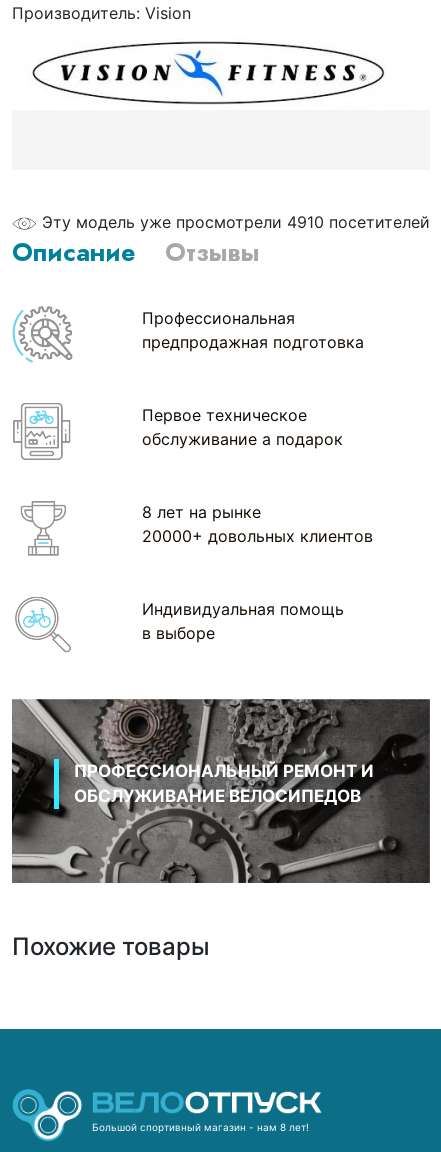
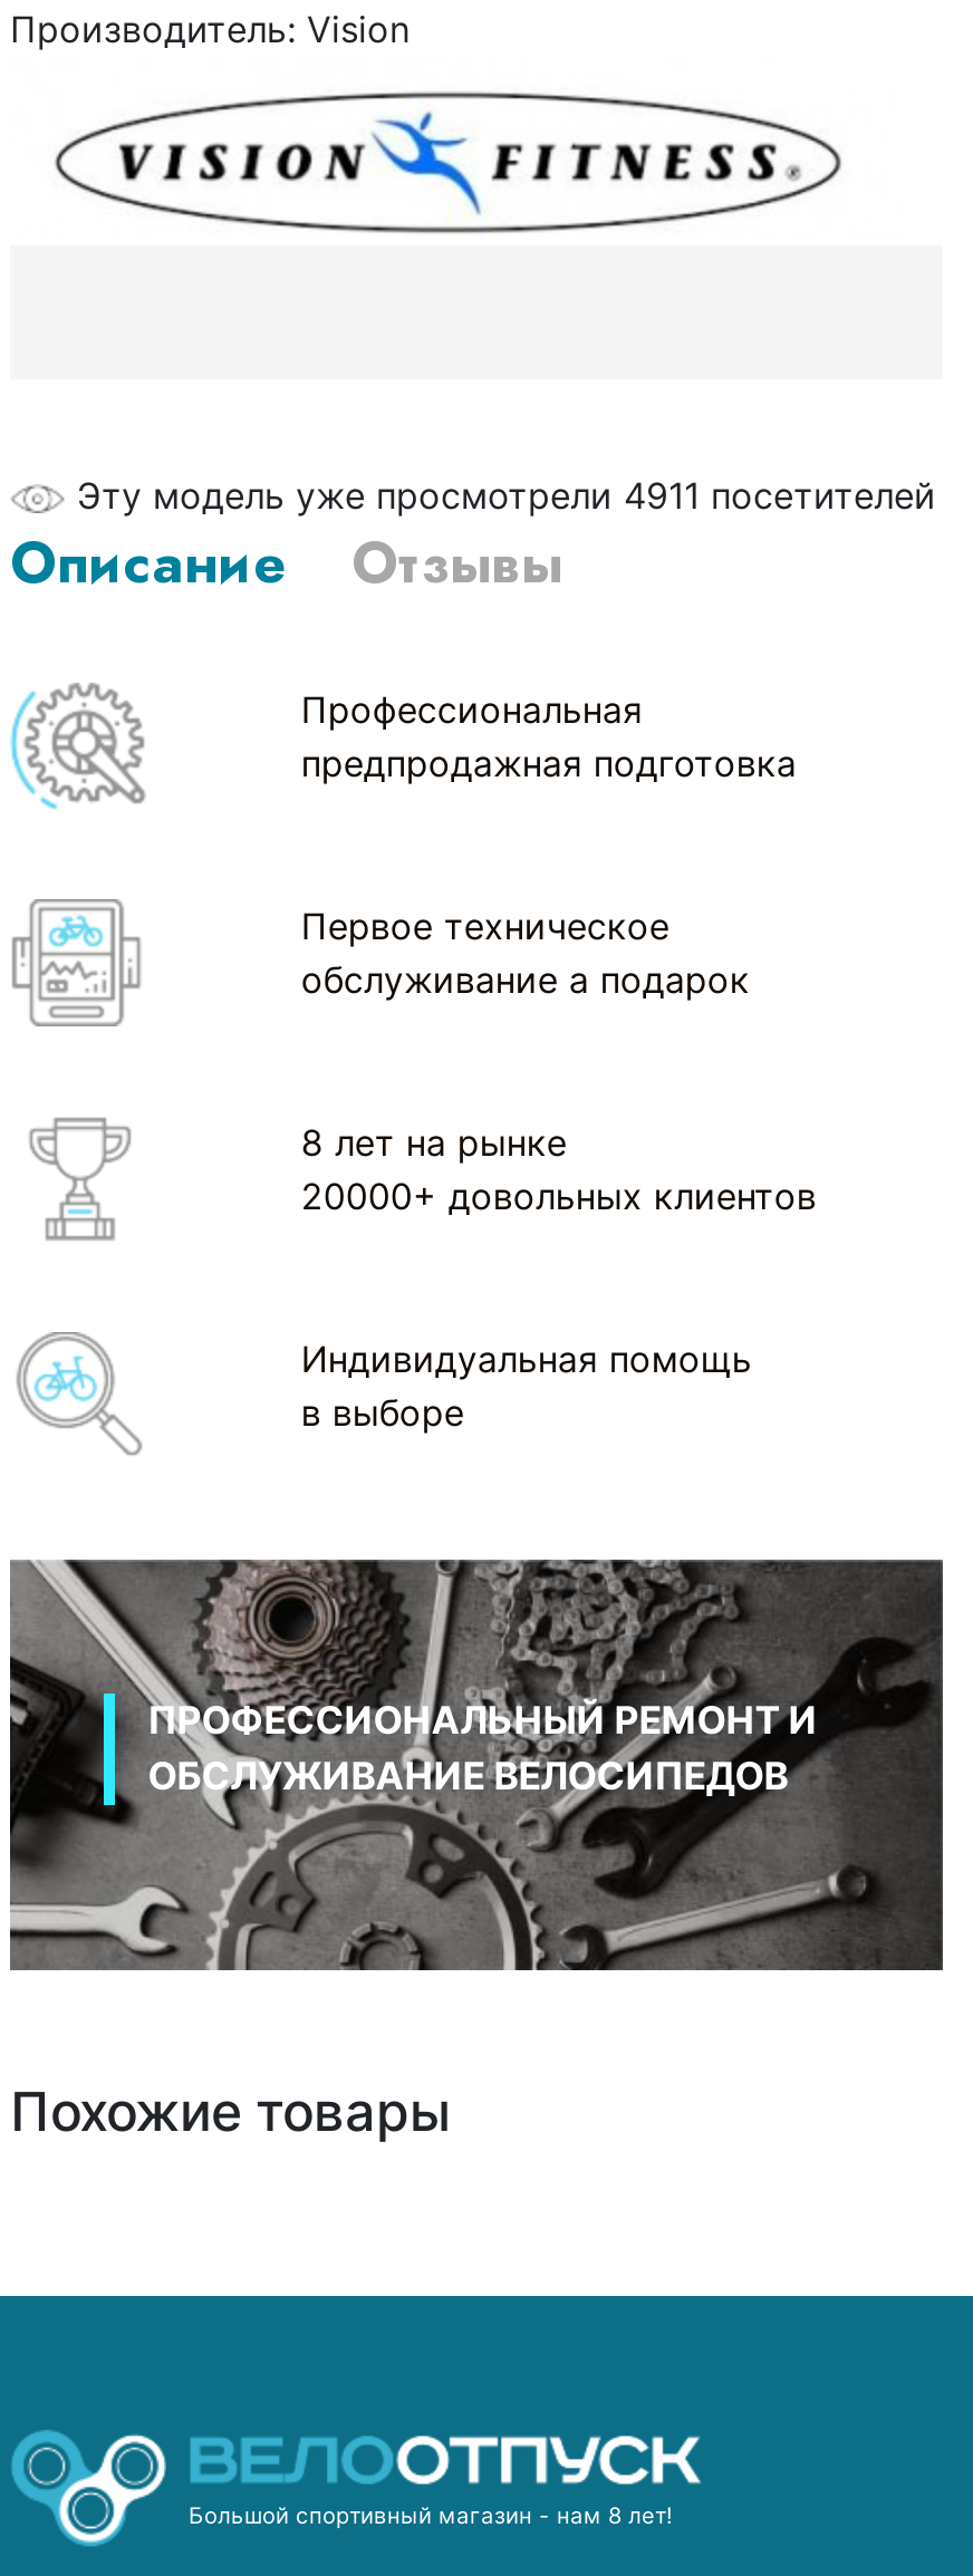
- Эту модель уже просмотрели 4910 посетителей
+ Эту модель уже просмотрели 4911 посетителей
